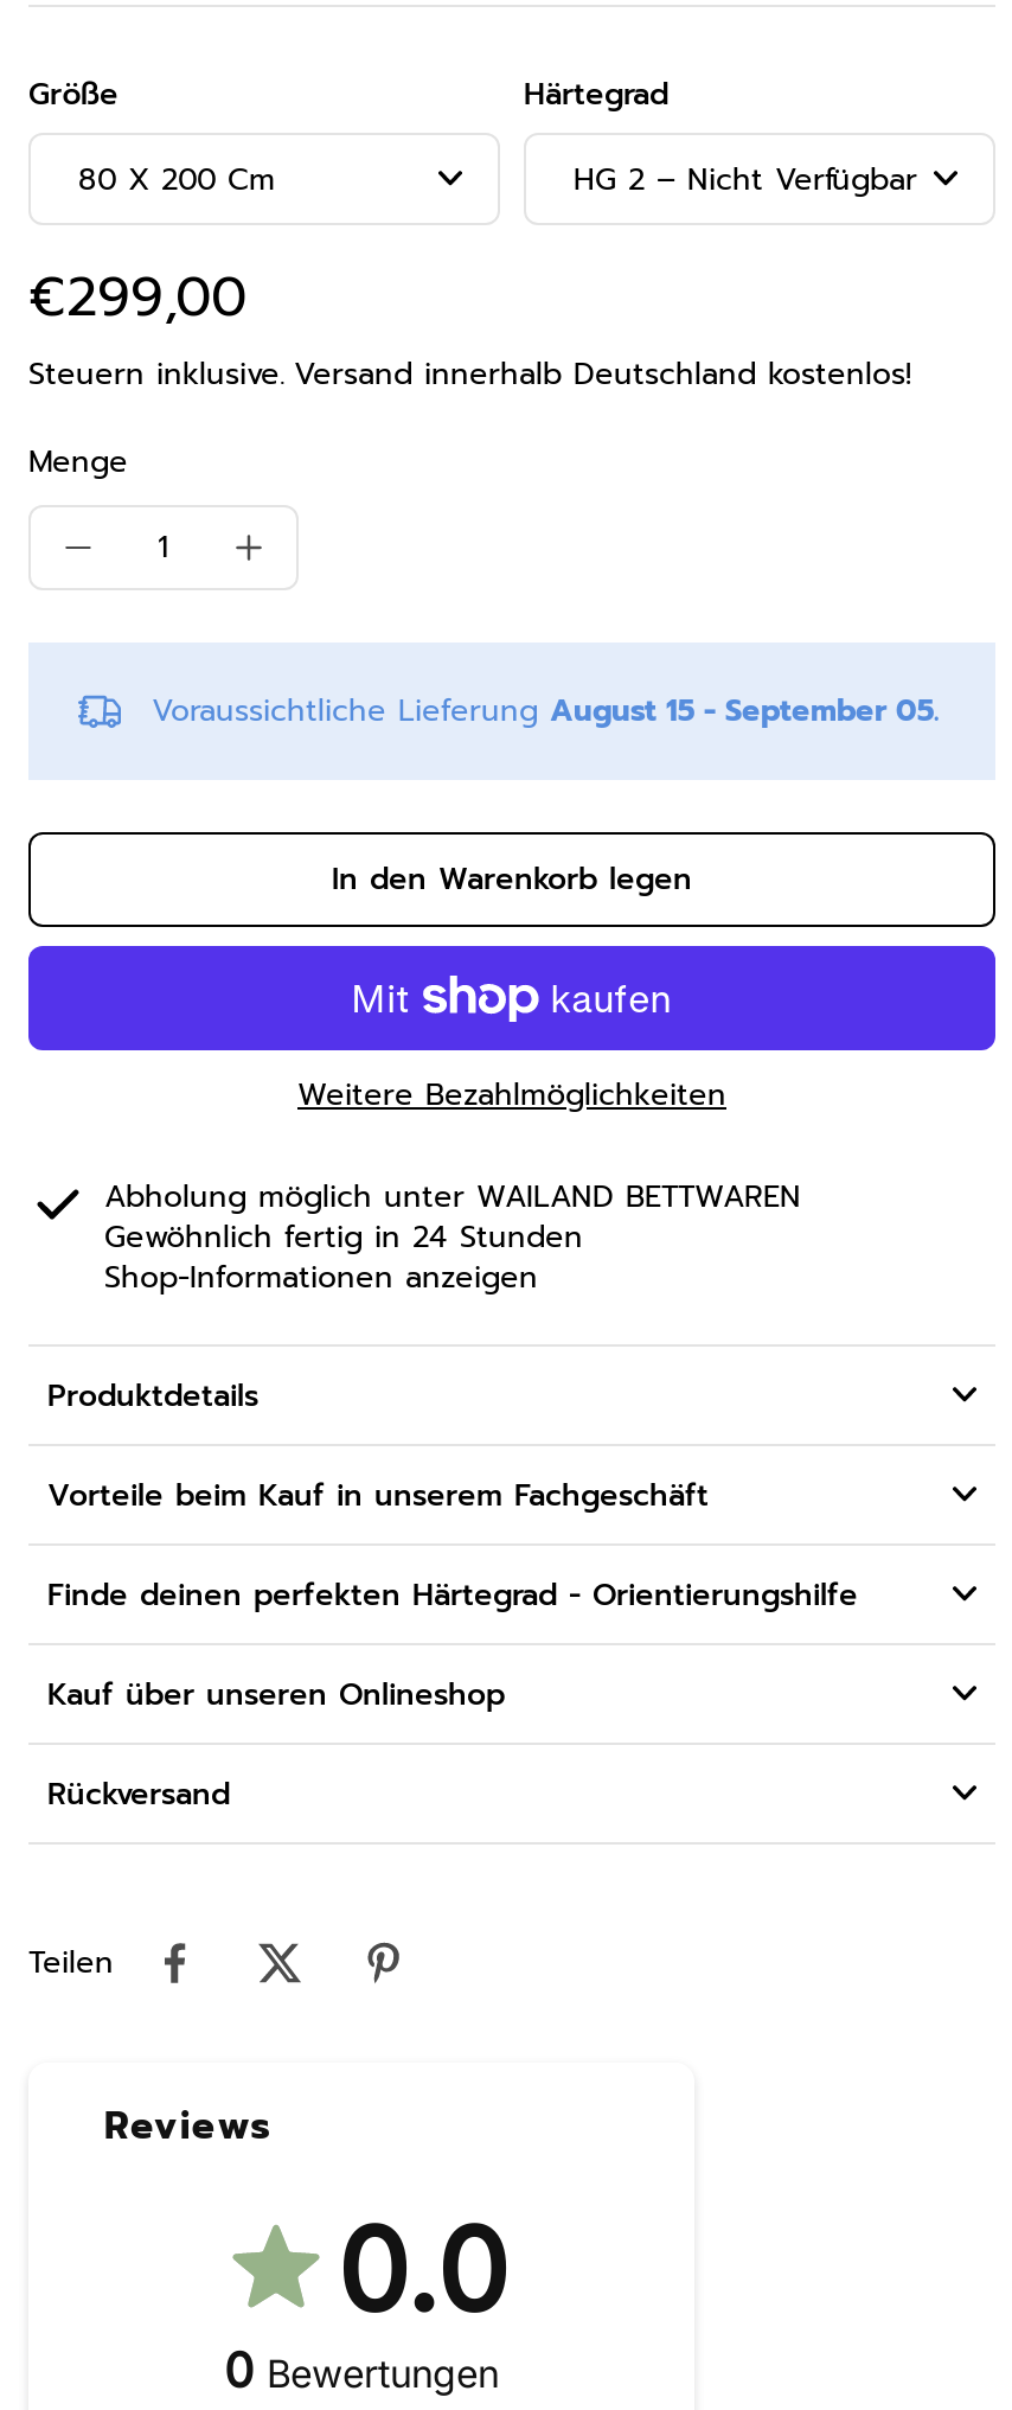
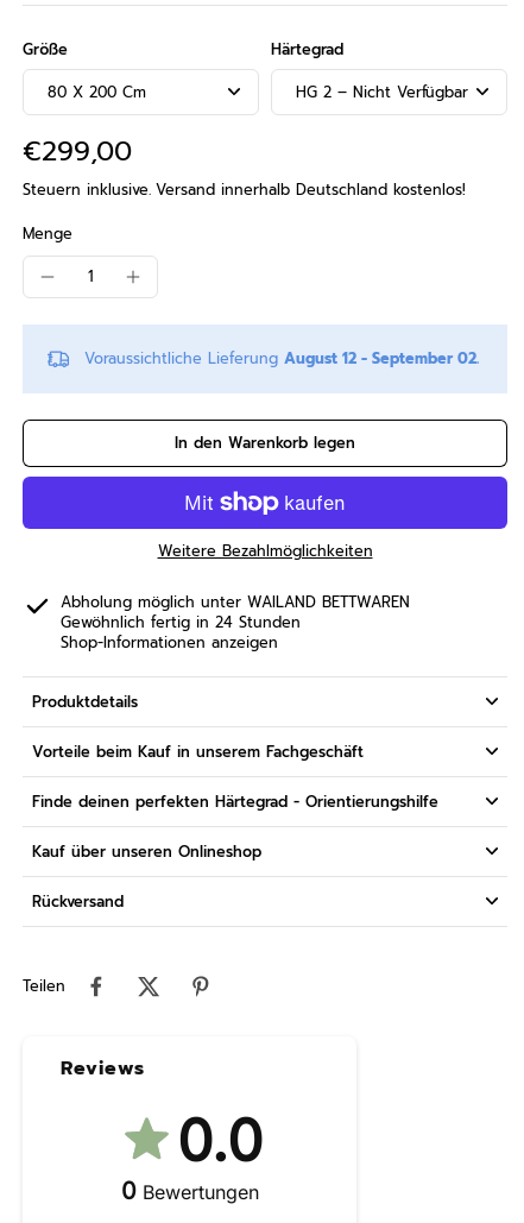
- Voraussichtliche Lieferung August 15 - September 05.
+ Voraussichtliche Lieferung August 12 - September 02.
